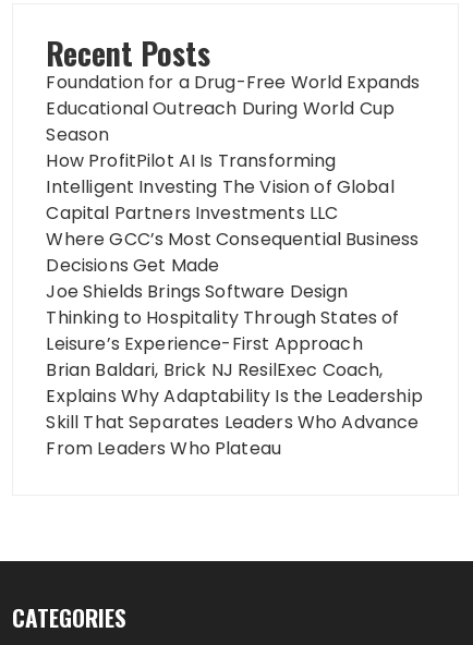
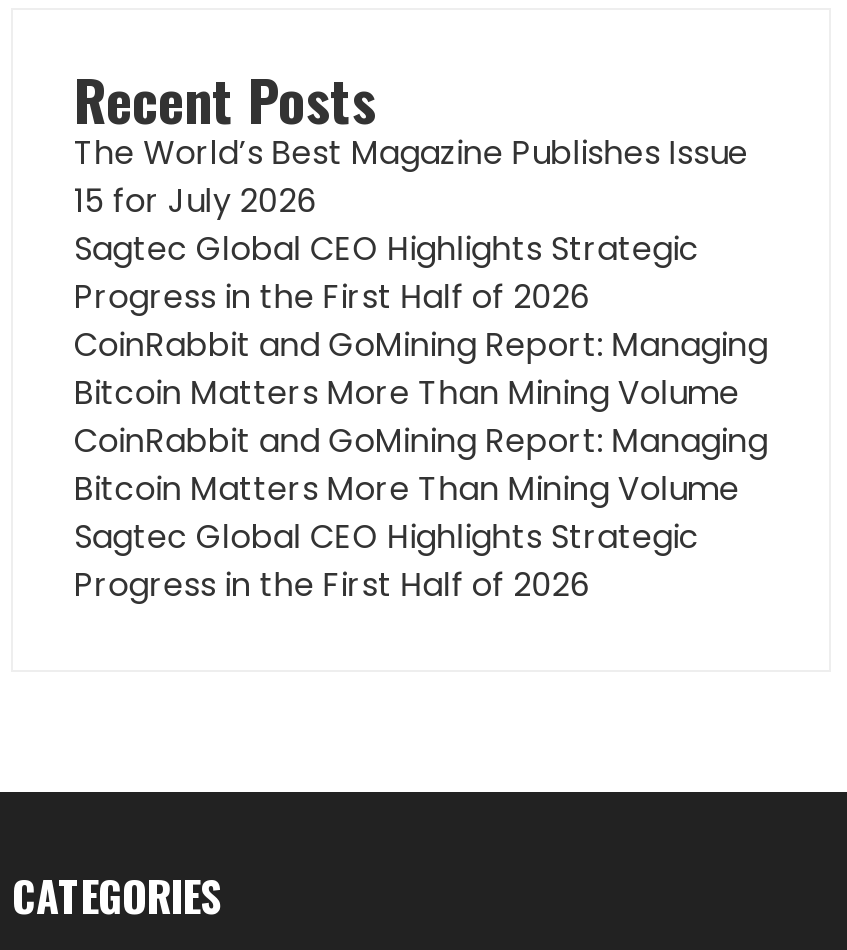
- Foundation for a Drug-Free World Expands
- Educational Outreach During World Cup
- Season
- How ProfitPilot AI Is Transforming
- Intelligent Investing The Vision of Global
- Capital Partners Investments LLC
- Where GCC’s Most Consequential Business
- Decisions Get Made
- Joe Shields Brings Software Design
- Thinking to Hospitality Through States of
- Leisure’s Experience-First Approach
- Brian Baldari, Brick NJ ResilExec Coach,
- Explains Why Adaptability Is the Leadership
- Skill That Separates Leaders Who Advance
- From Leaders Who Plateau
+ The World’s Best Magazine Publishes Issue
+ 15 for July 2026
+ Sagtec Global CEO Highlights Strategic
+ Progress in the First Half of 2026
+ CoinRabbit and GoMining Report: Managing
+ Bitcoin Matters More Than Mining Volume
+ CoinRabbit and GoMining Report: Managing
+ Bitcoin Matters More Than Mining Volume
+ Sagtec Global CEO Highlights Strategic
+ Progress in the First Half of 2026
